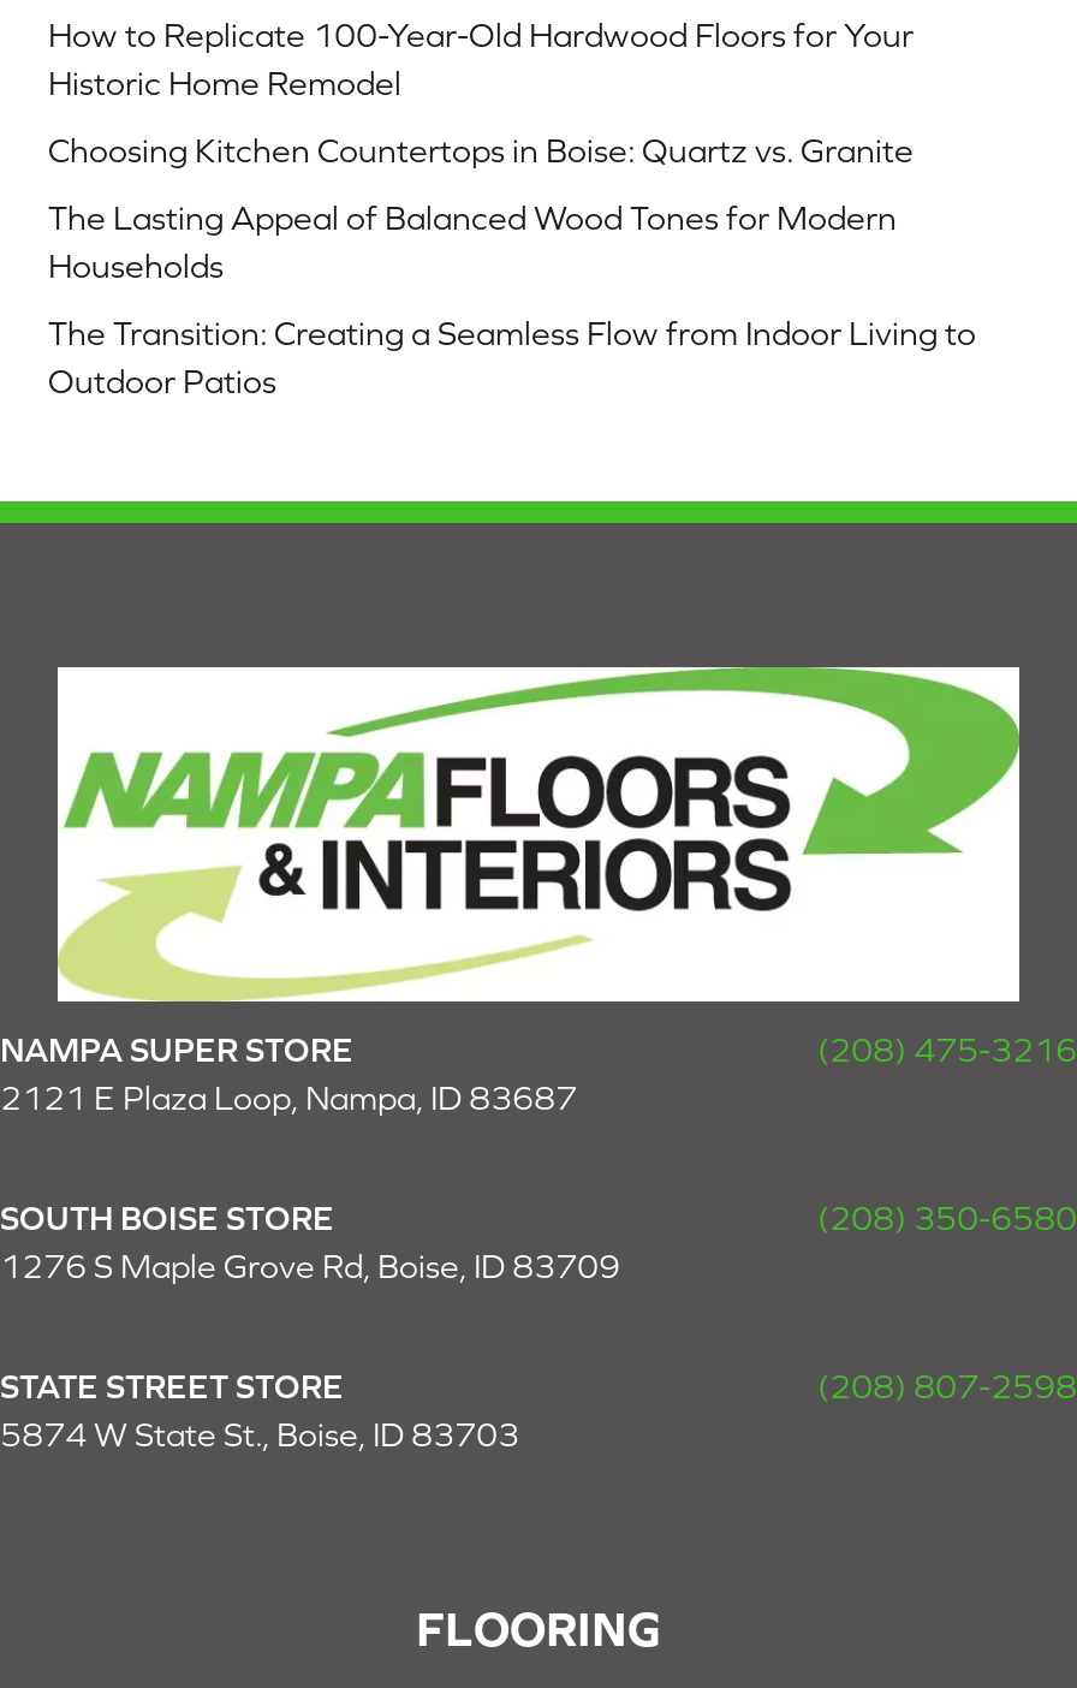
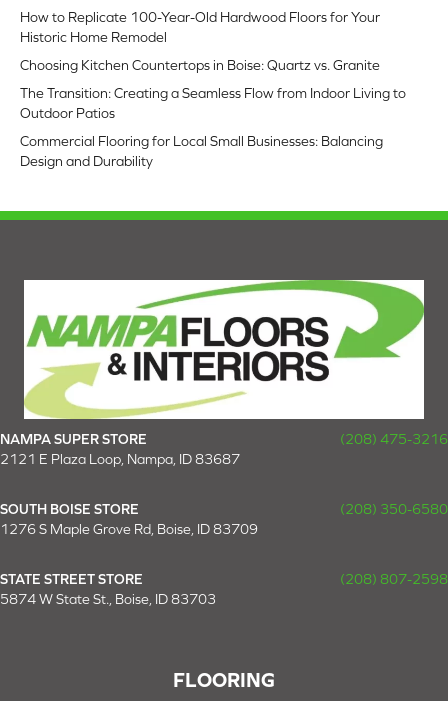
- The Lasting Appeal of Balanced Wood Tones for Modern
- Households

moved up: The Transition: Creating a Seamless Flow from Indoor Living to | Outdoor Patios

+ Commercial Flooring for Local Small Businesses: Balancing
+ Design and Durability
